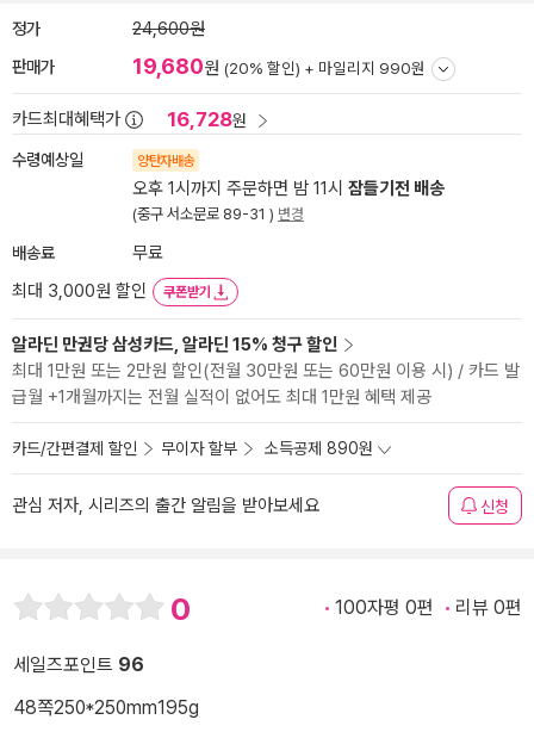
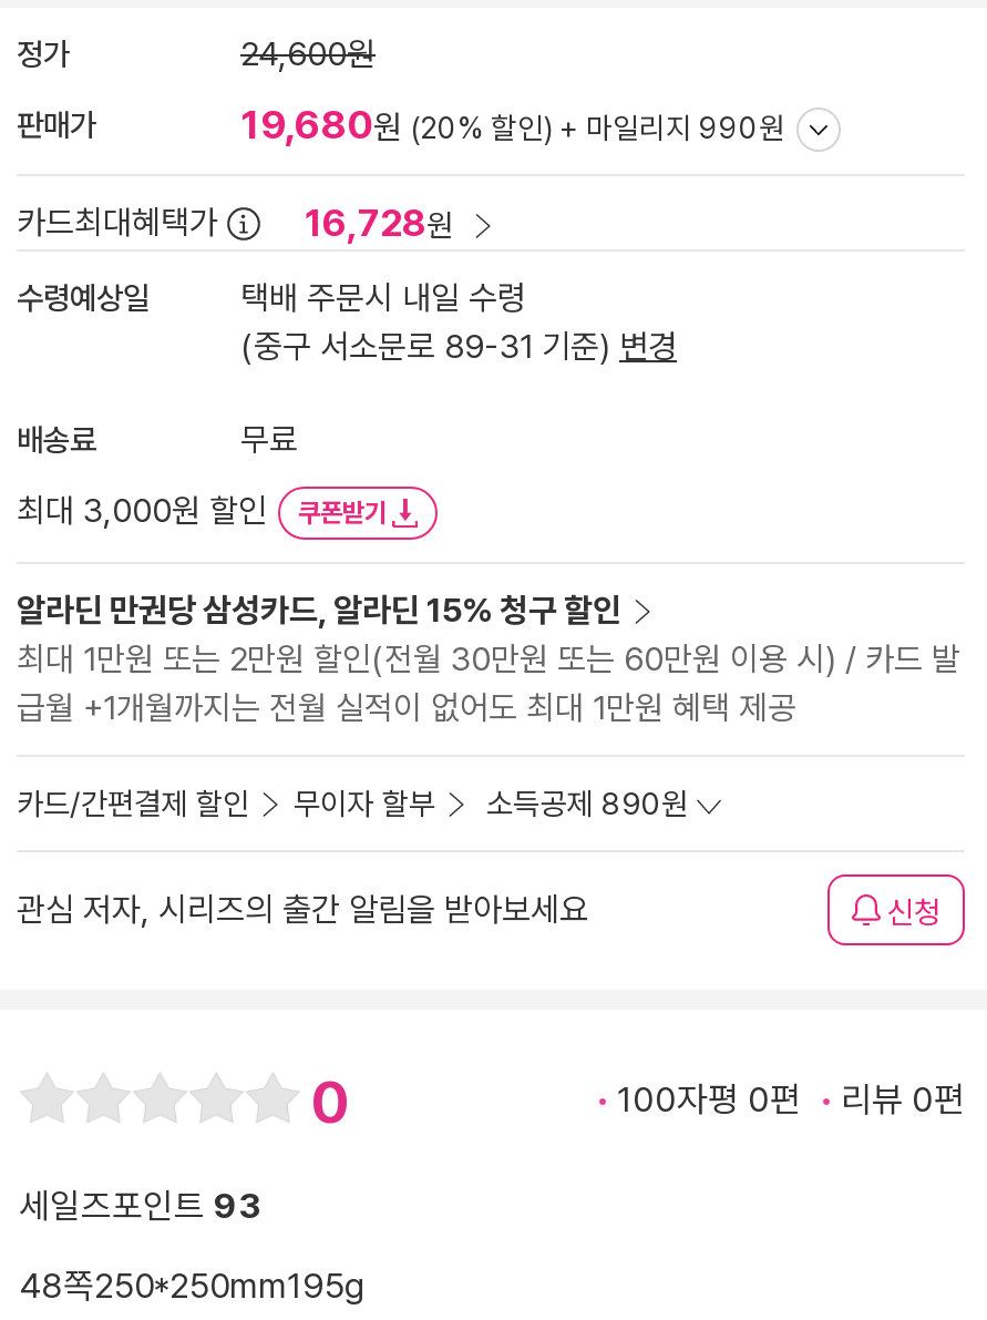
- 양탄자배송
- 오후 1시까지 주문하면 밤 11시 잠들기전 배송
- (중구 서소문로 89-31 ) 변경
+ 택배 주문시 내일 수령
+ (중구 서소문로 89-31 기준) 변경

- 세일즈포인트 96
+ 세일즈포인트 93
